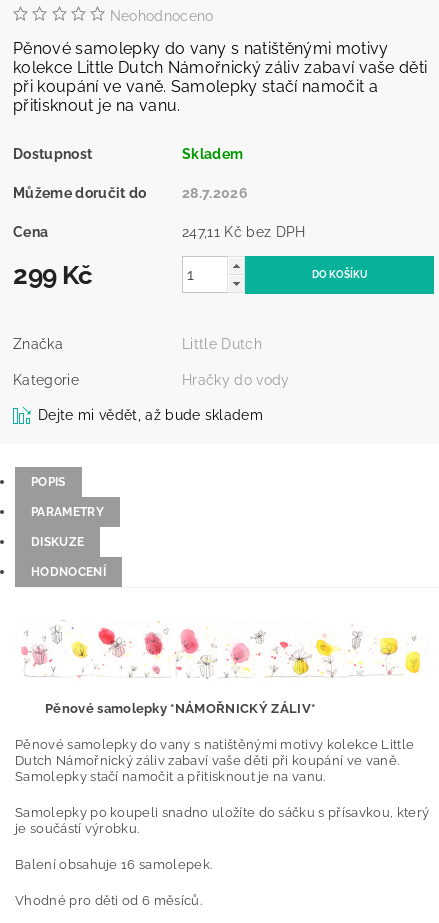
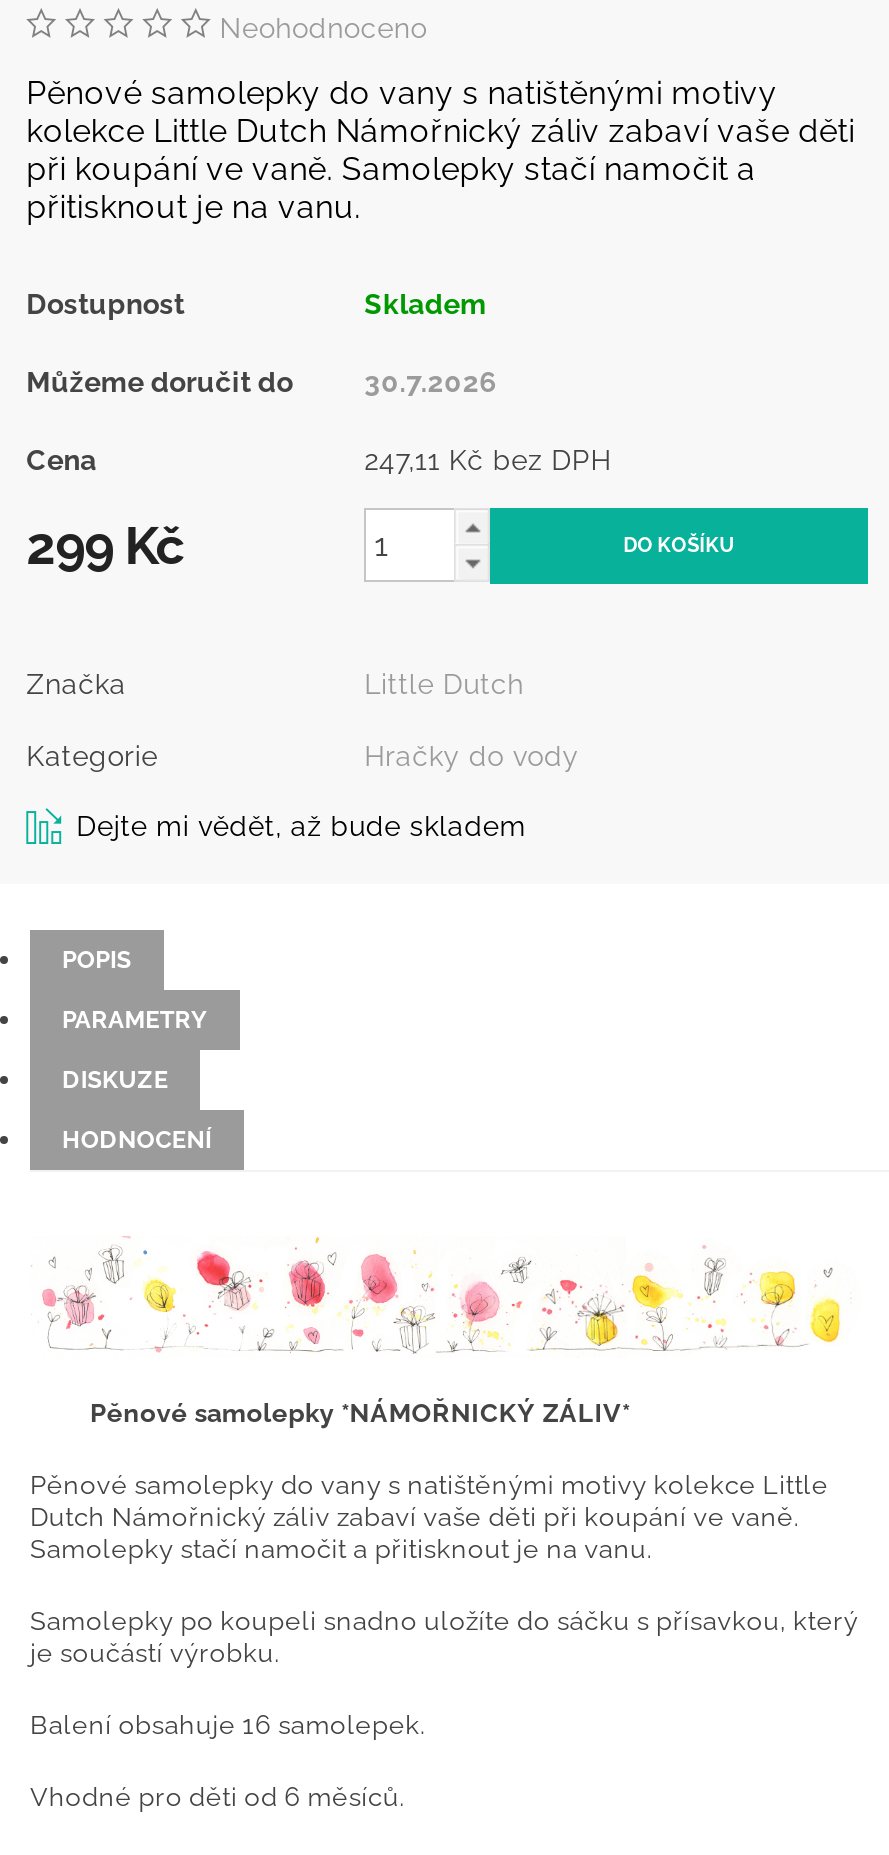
- 28.7.2026
+ 30.7.2026
